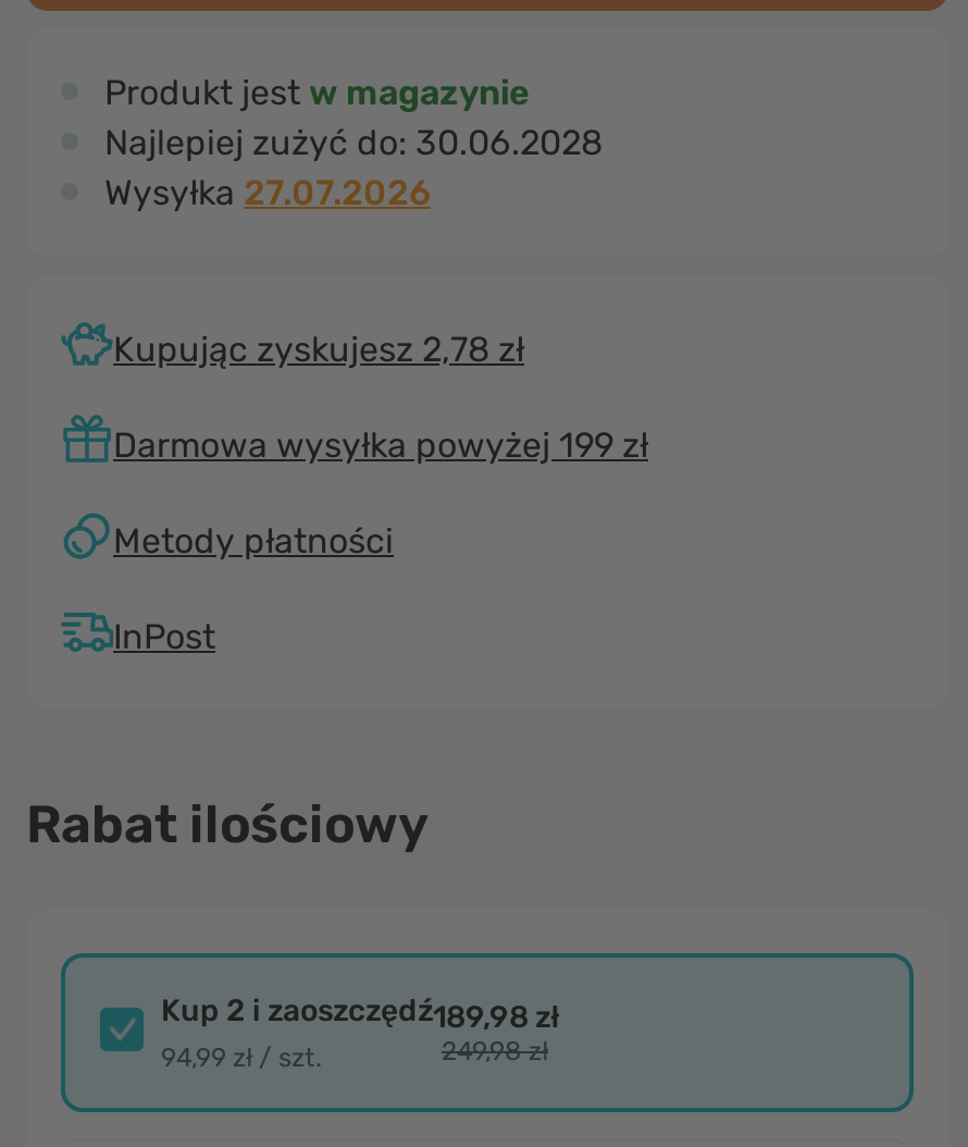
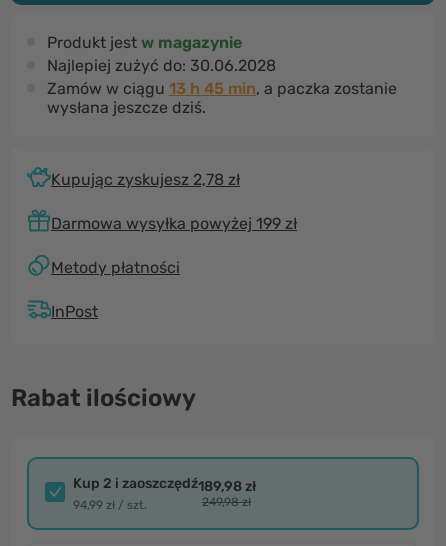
- Wysyłka 27.07.2026
+ Zamów w ciągu 13 h 45 min, a paczka zostanie
+ wysłana jeszcze dziś.
